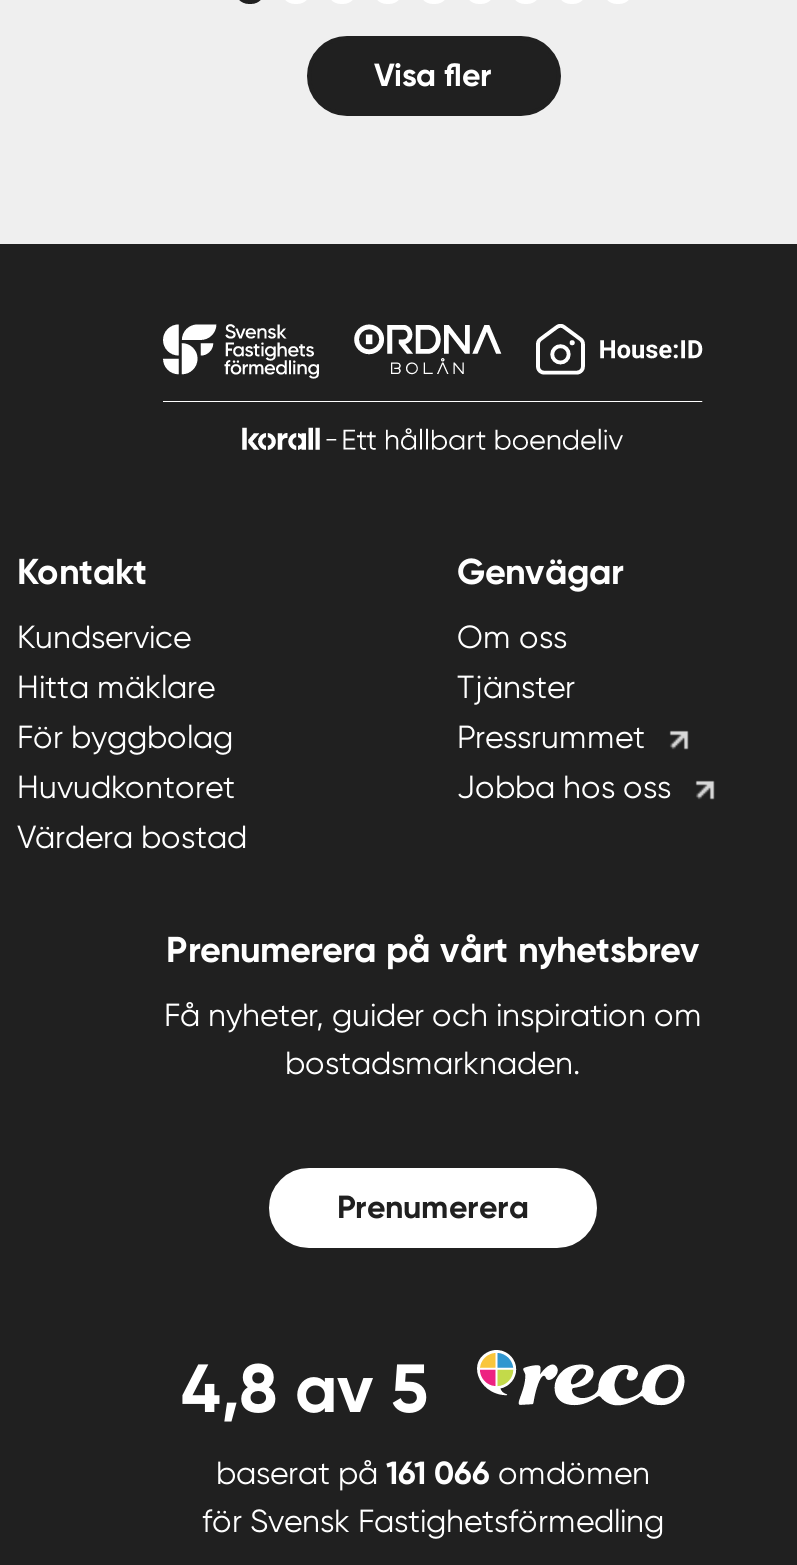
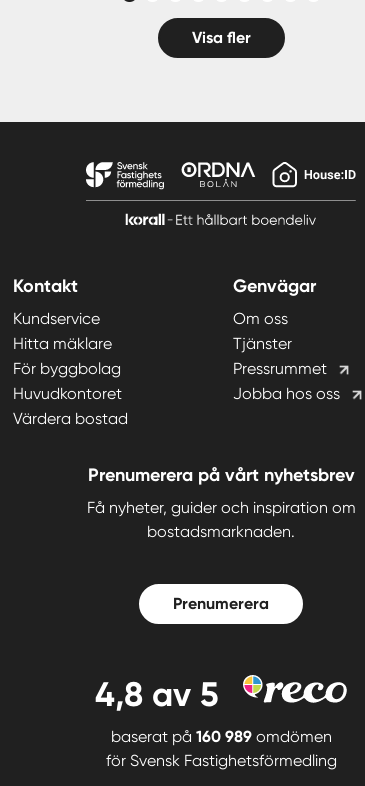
- baserat på 161 066 omdömen
+ baserat på 160 989 omdömen
